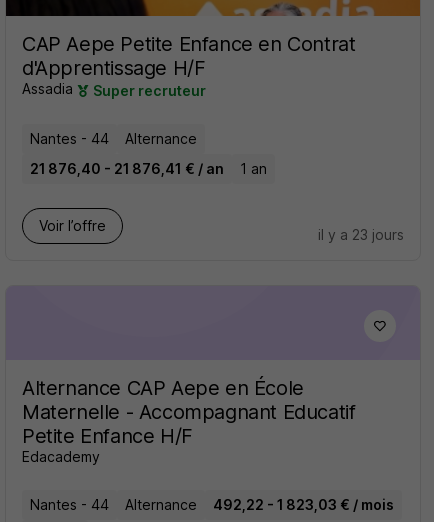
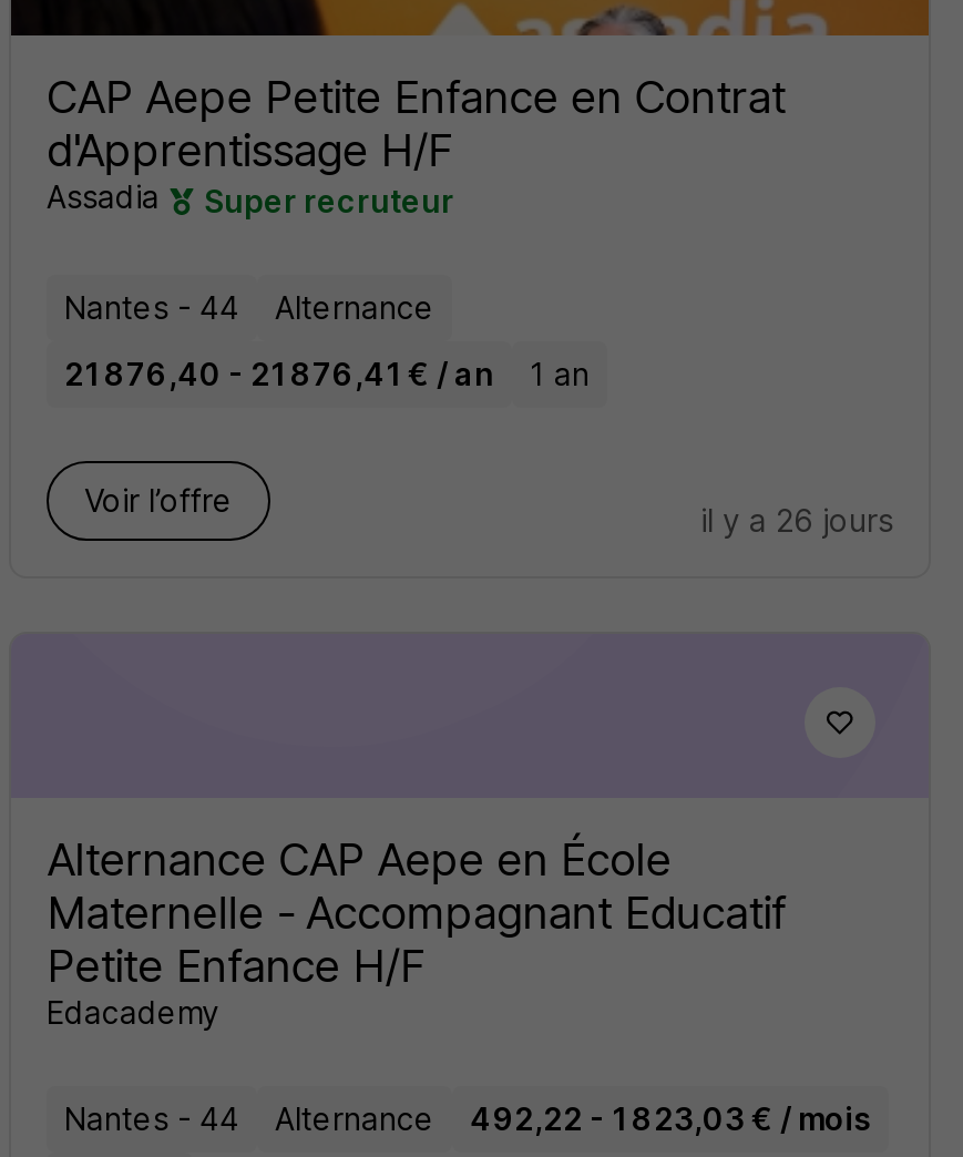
- il y a 23 jours
+ il y a 26 jours
